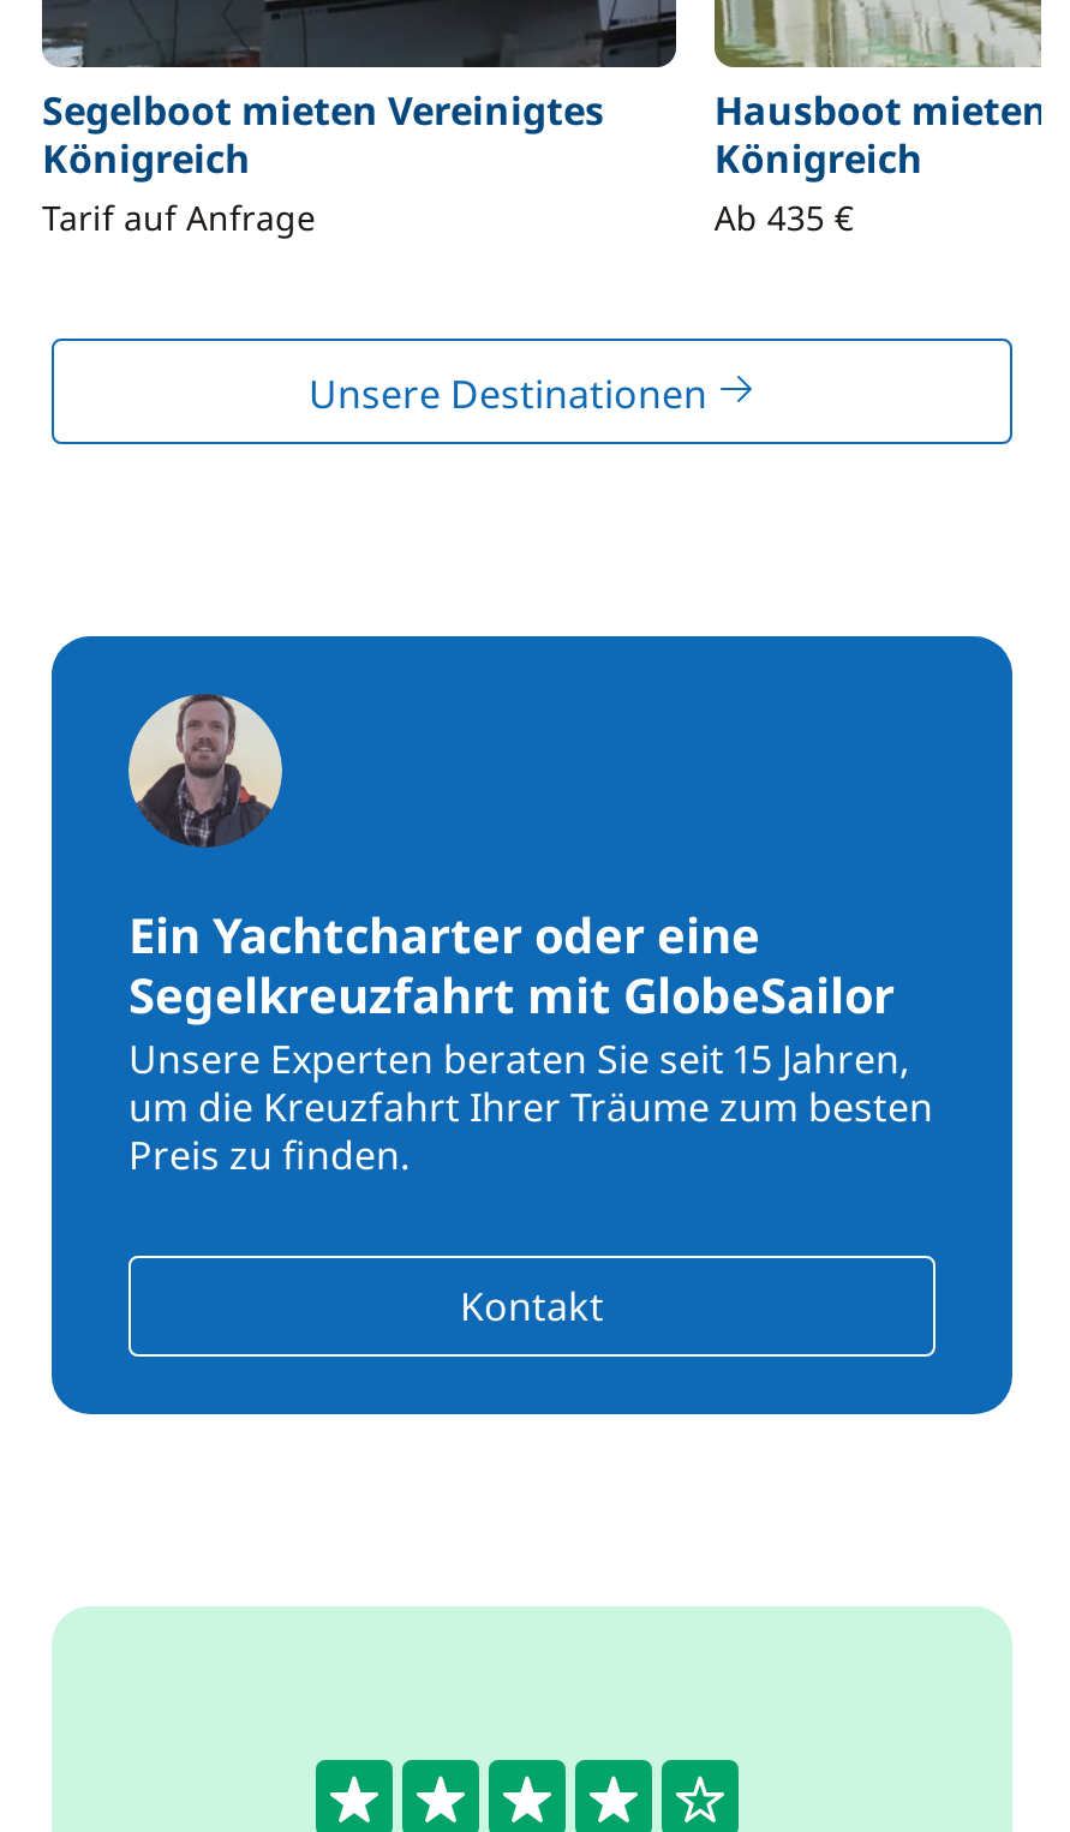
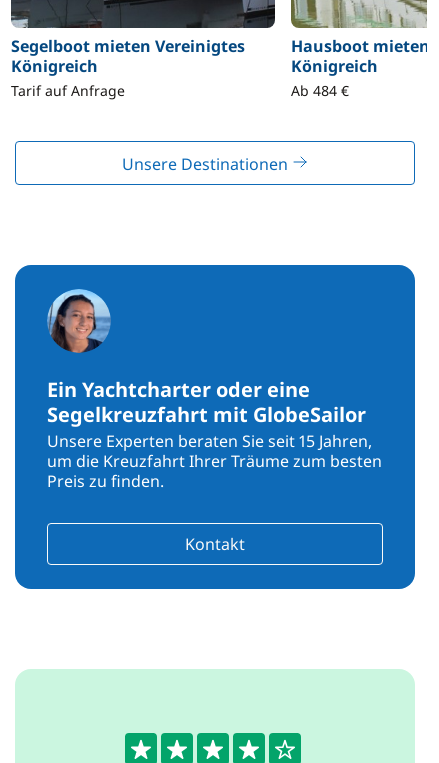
- Ab 435 €
+ Ab 484 €

- [image]
+ [image]
